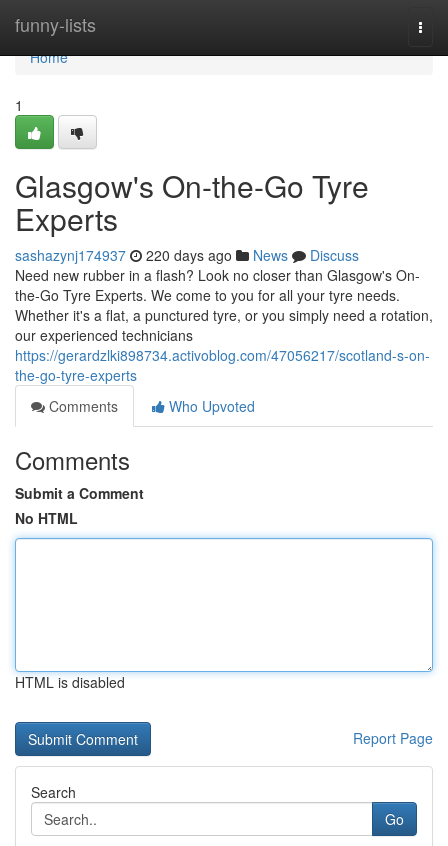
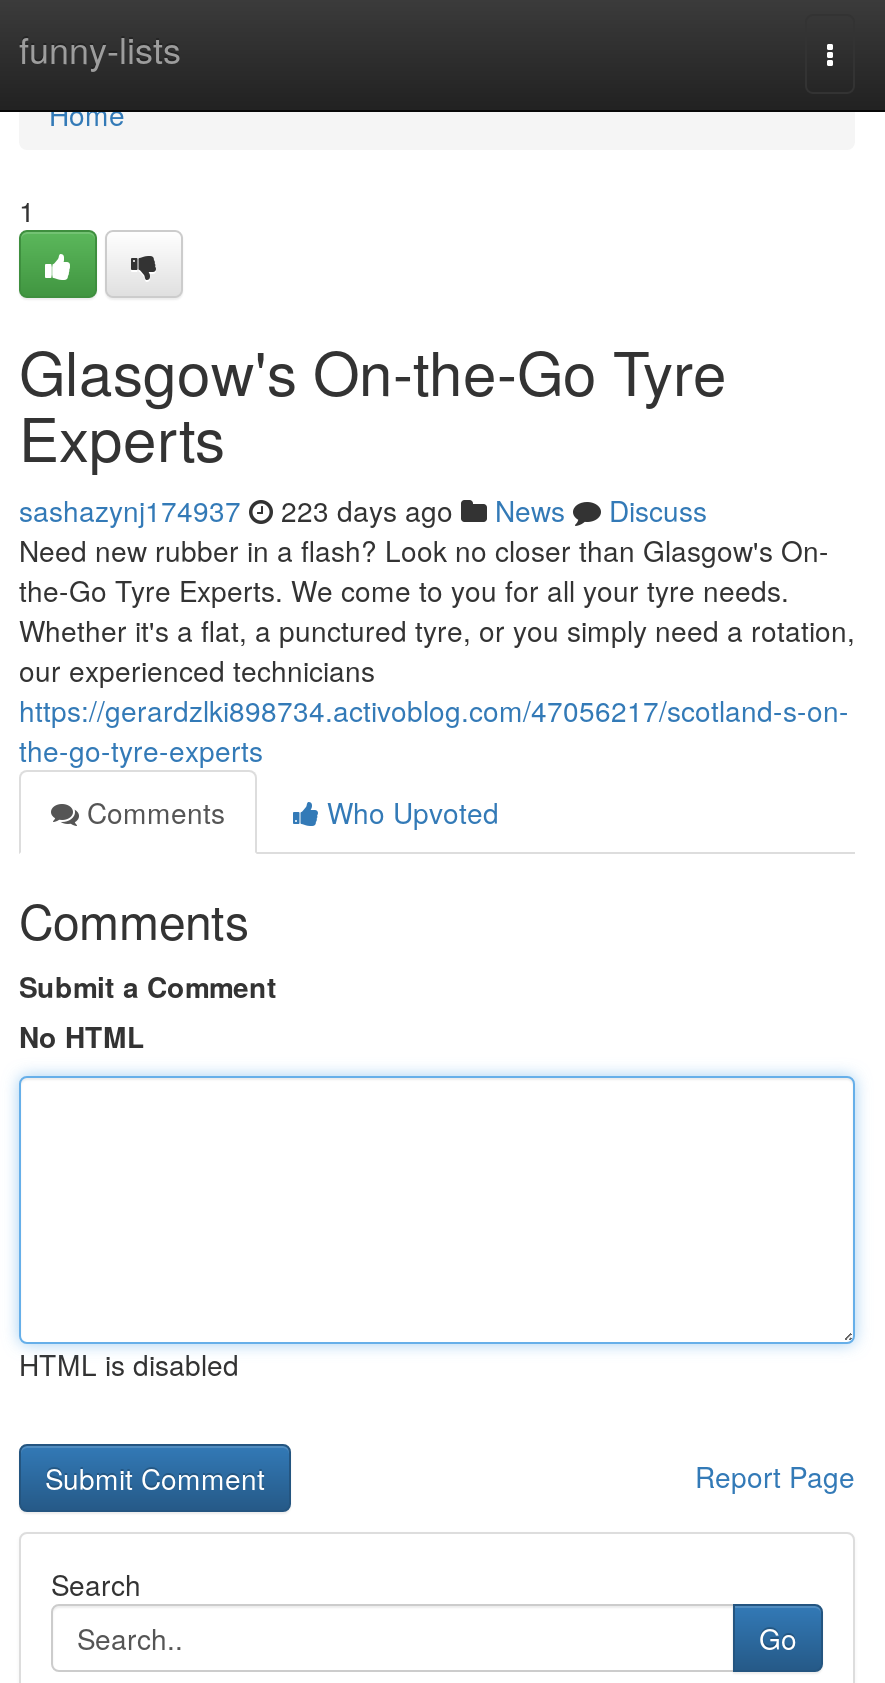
- sashazynj174937 220 days ago News Discuss
+ sashazynj174937 223 days ago News Discuss
